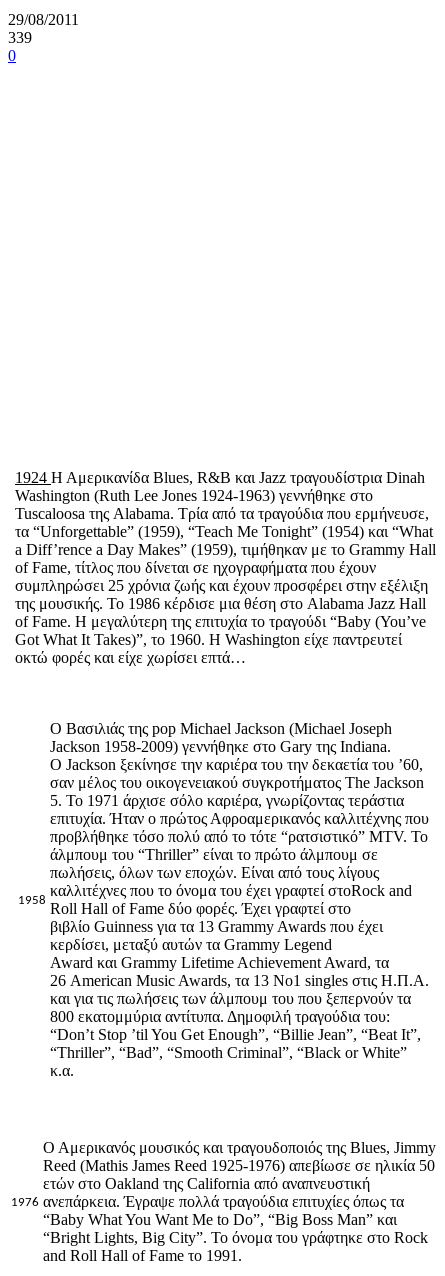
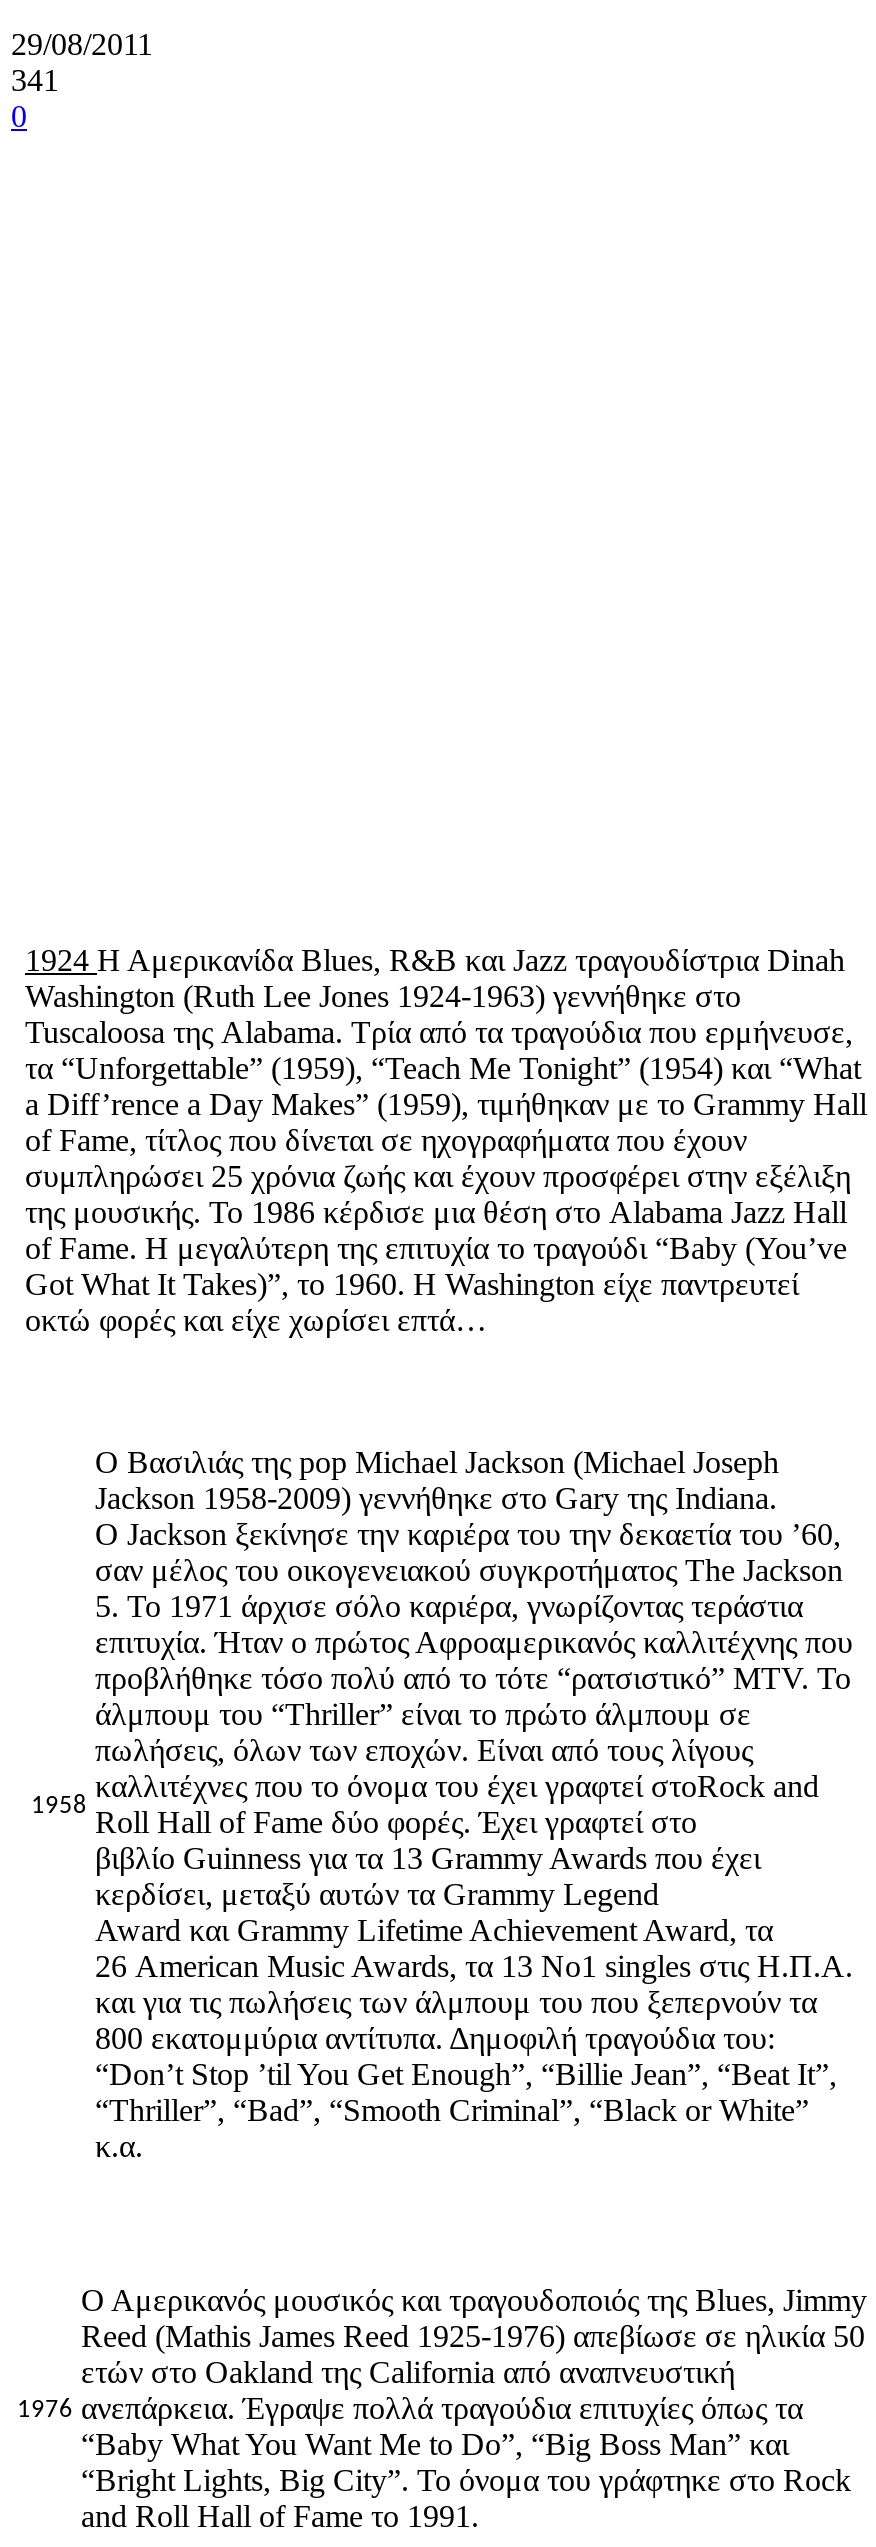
- 339
+ 341
